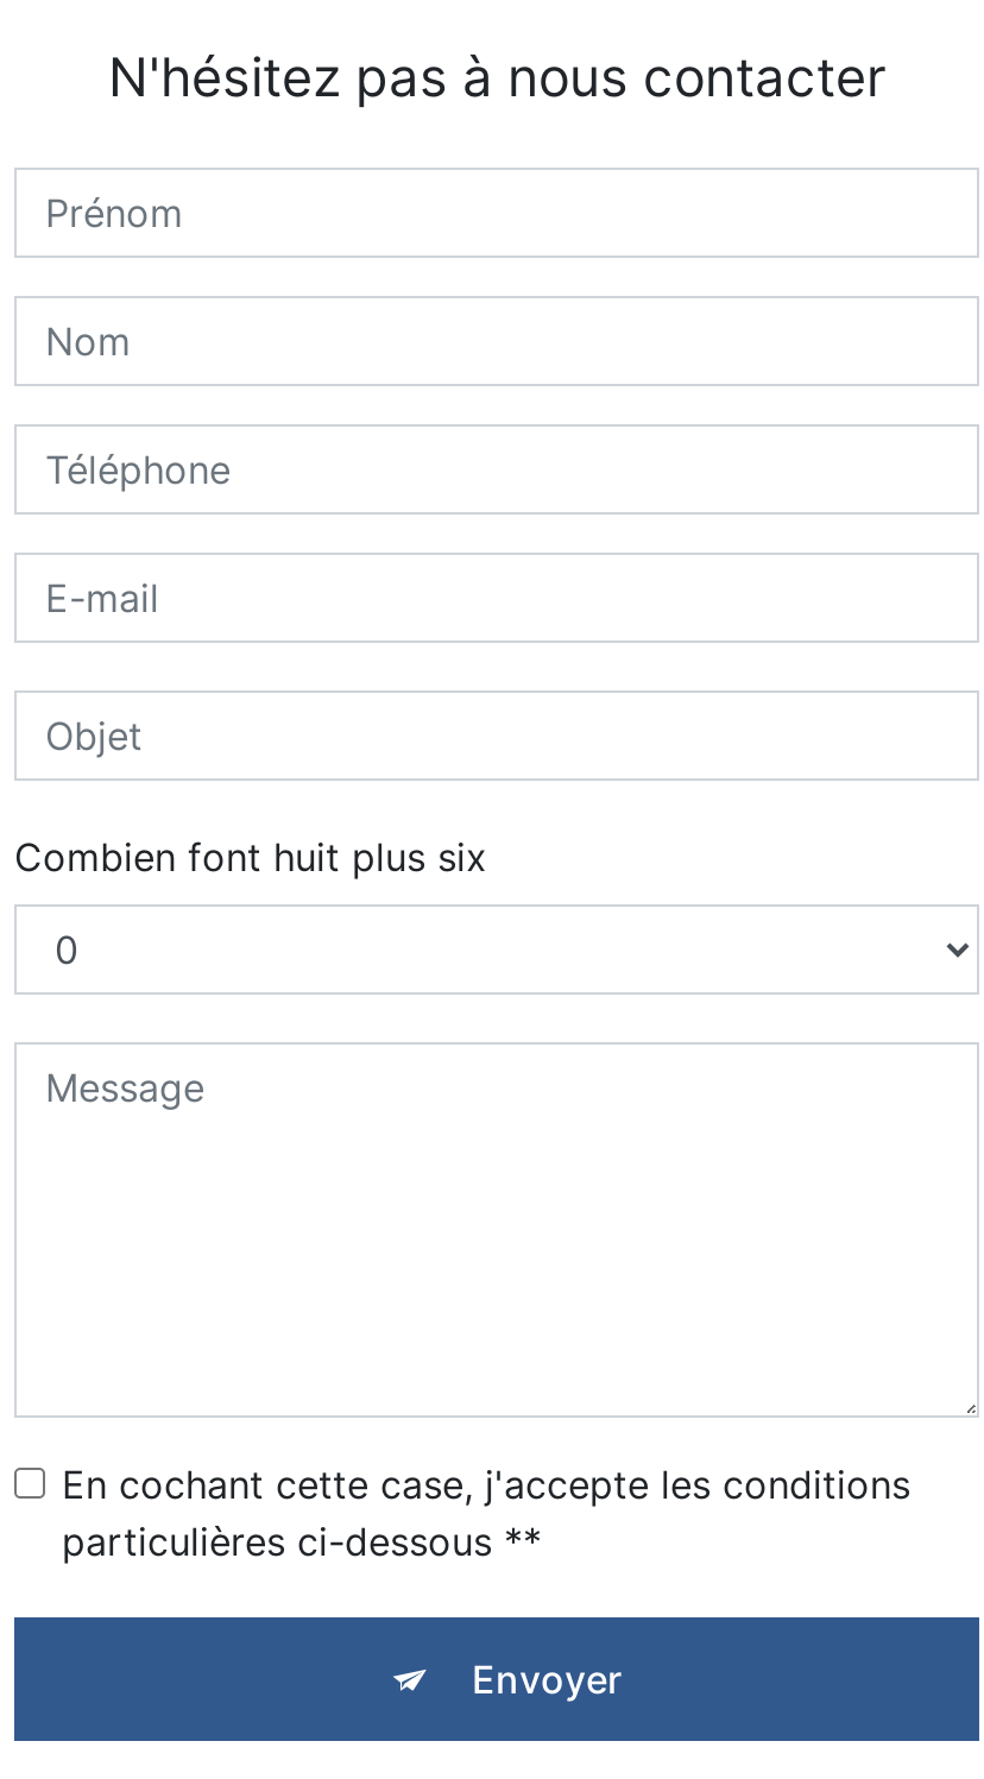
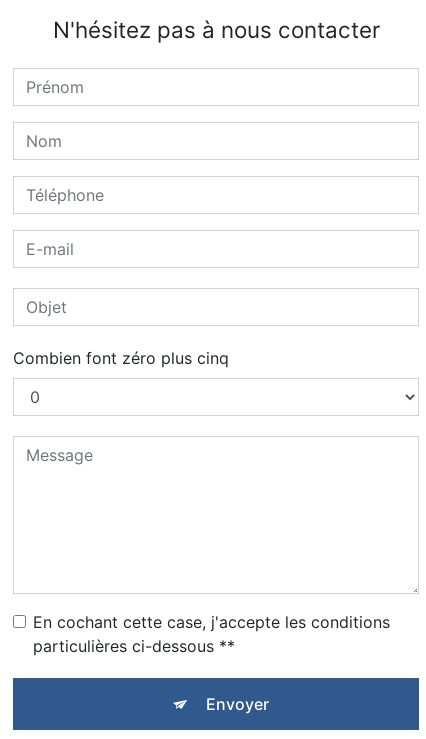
- Combien font huit plus six
+ Combien font zéro plus cinq
